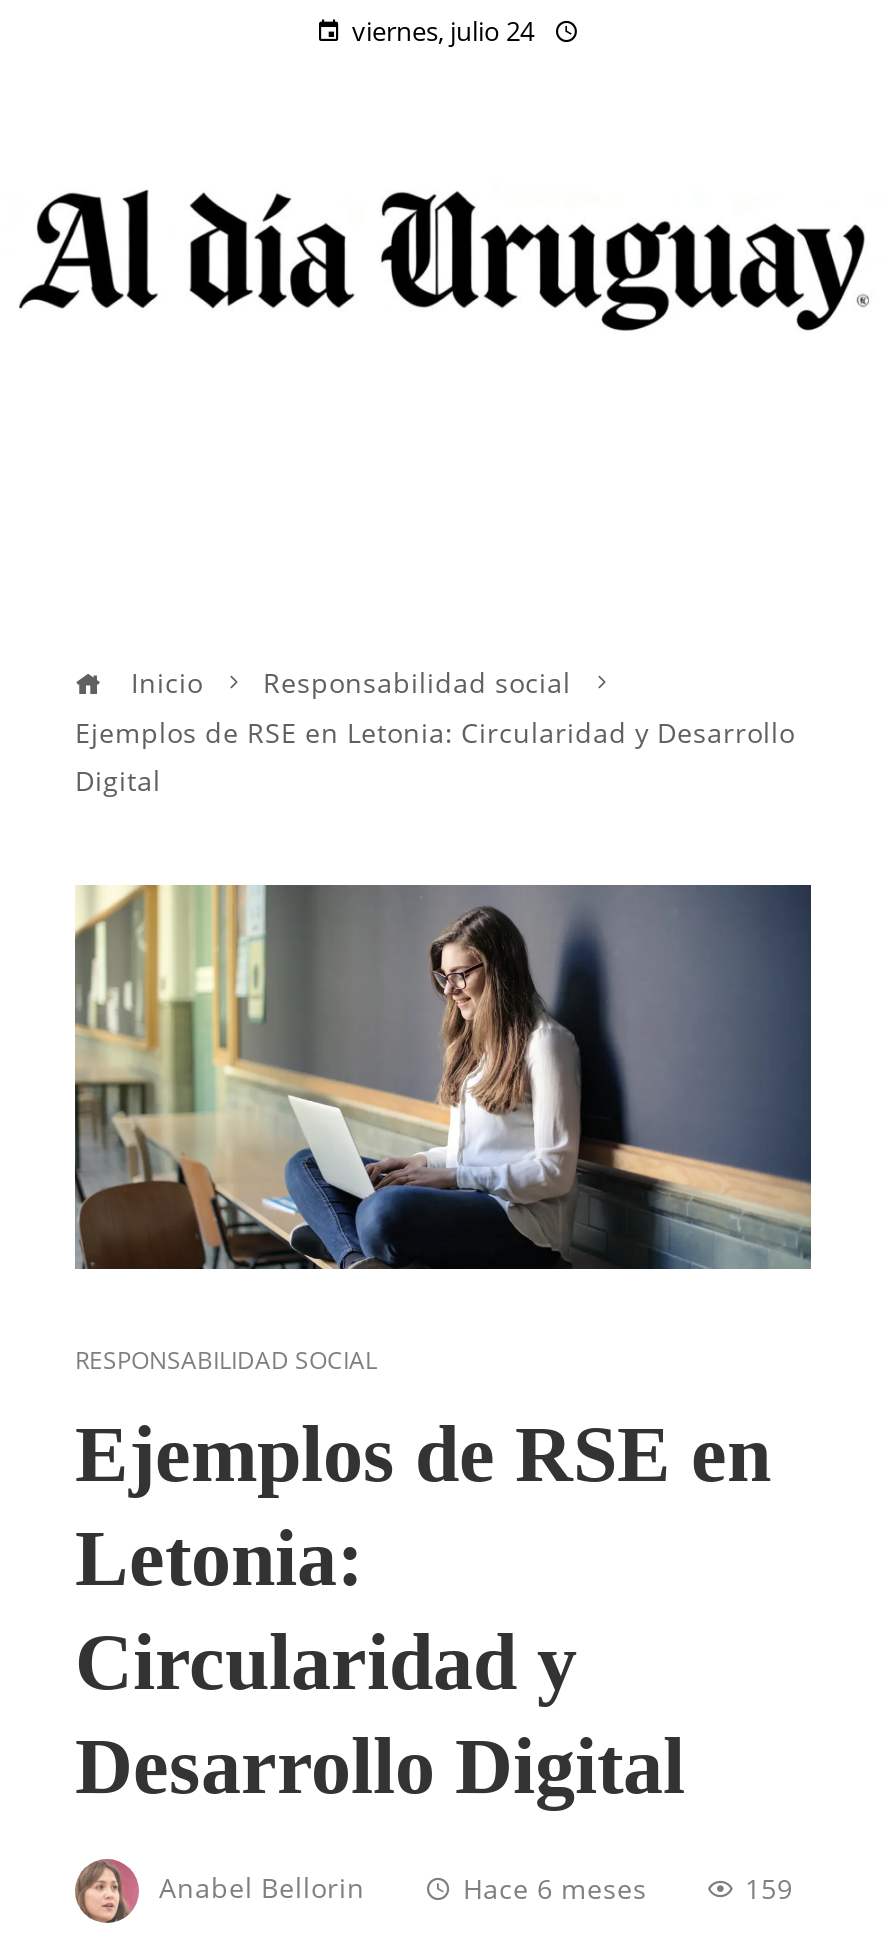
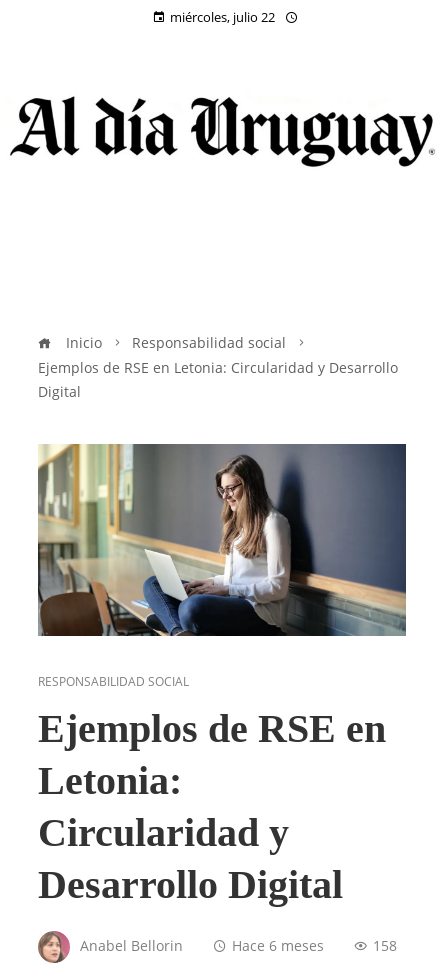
- viernes, julio 24
+ miércoles, julio 22

- 159
+ 158
